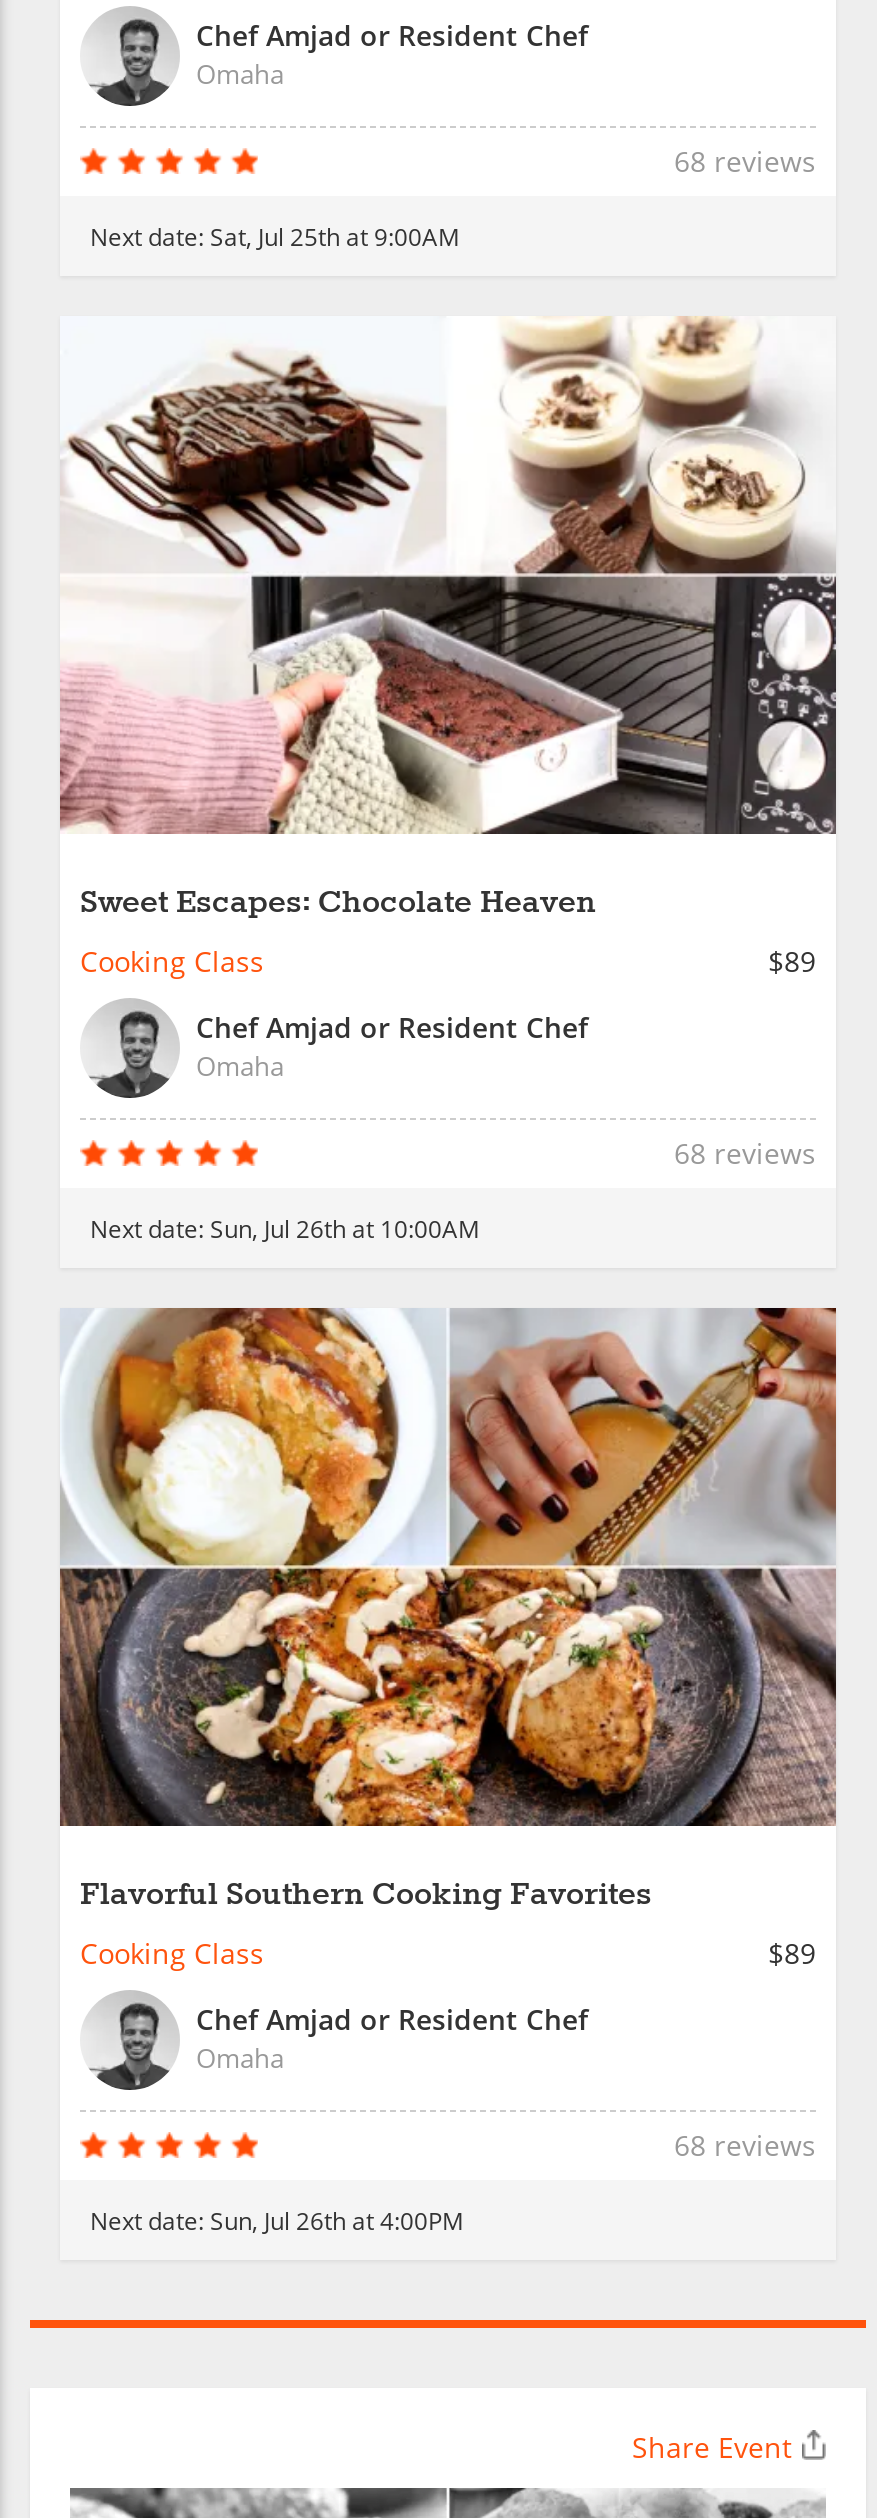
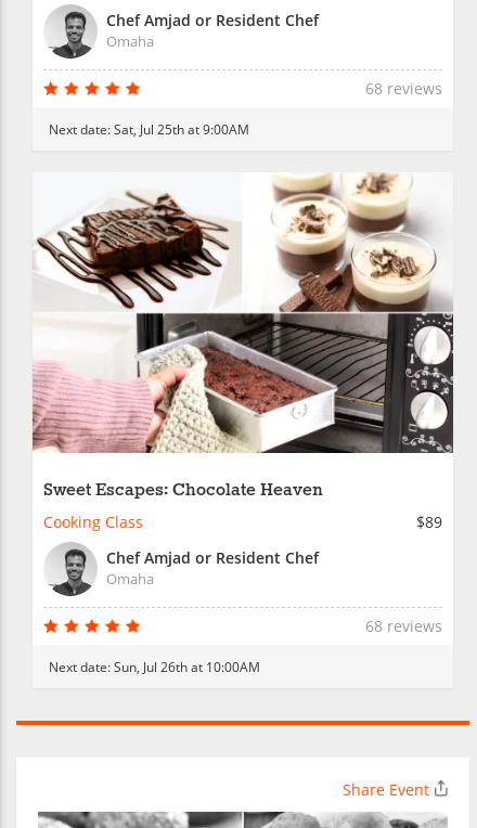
- [image]
- Flavorful Southern Cooking Favorites
- Cooking Class
- $89
- Chef Amjad or Resident Chef
- Omaha
- 68 reviews
- Next date: Sun, Jul 26th at 4:00PM
